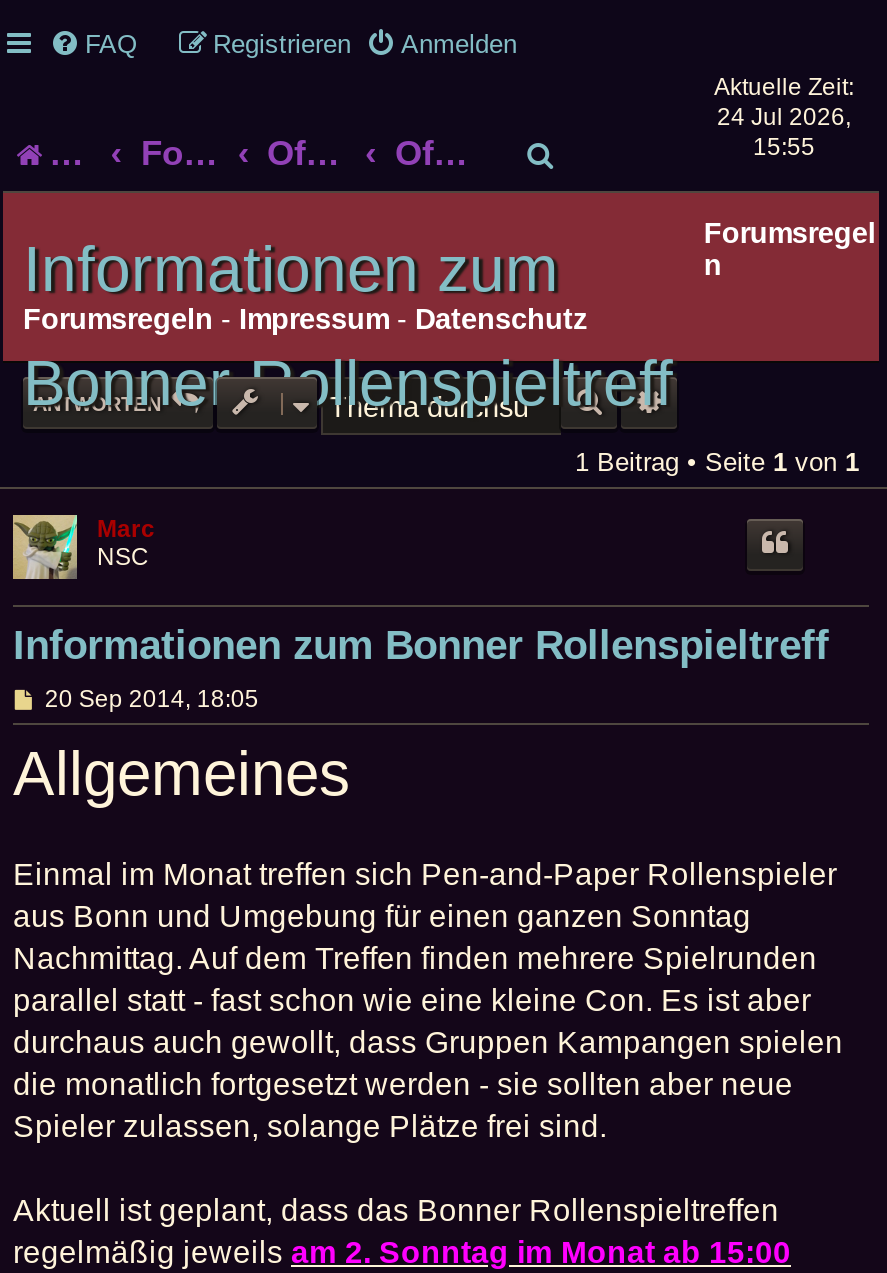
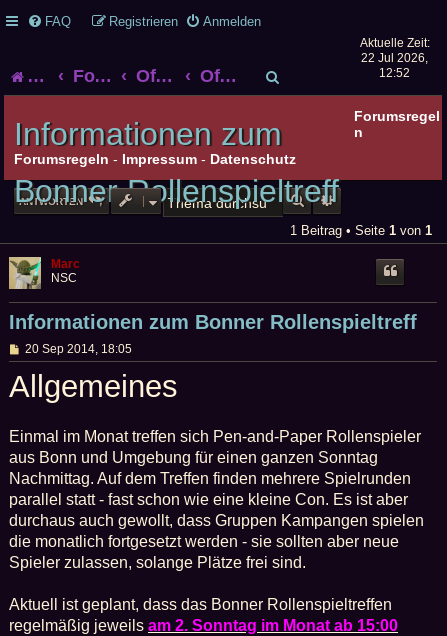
- 24 Jul 2026,
+ 22 Jul 2026,

- 15:55
+ 12:52
